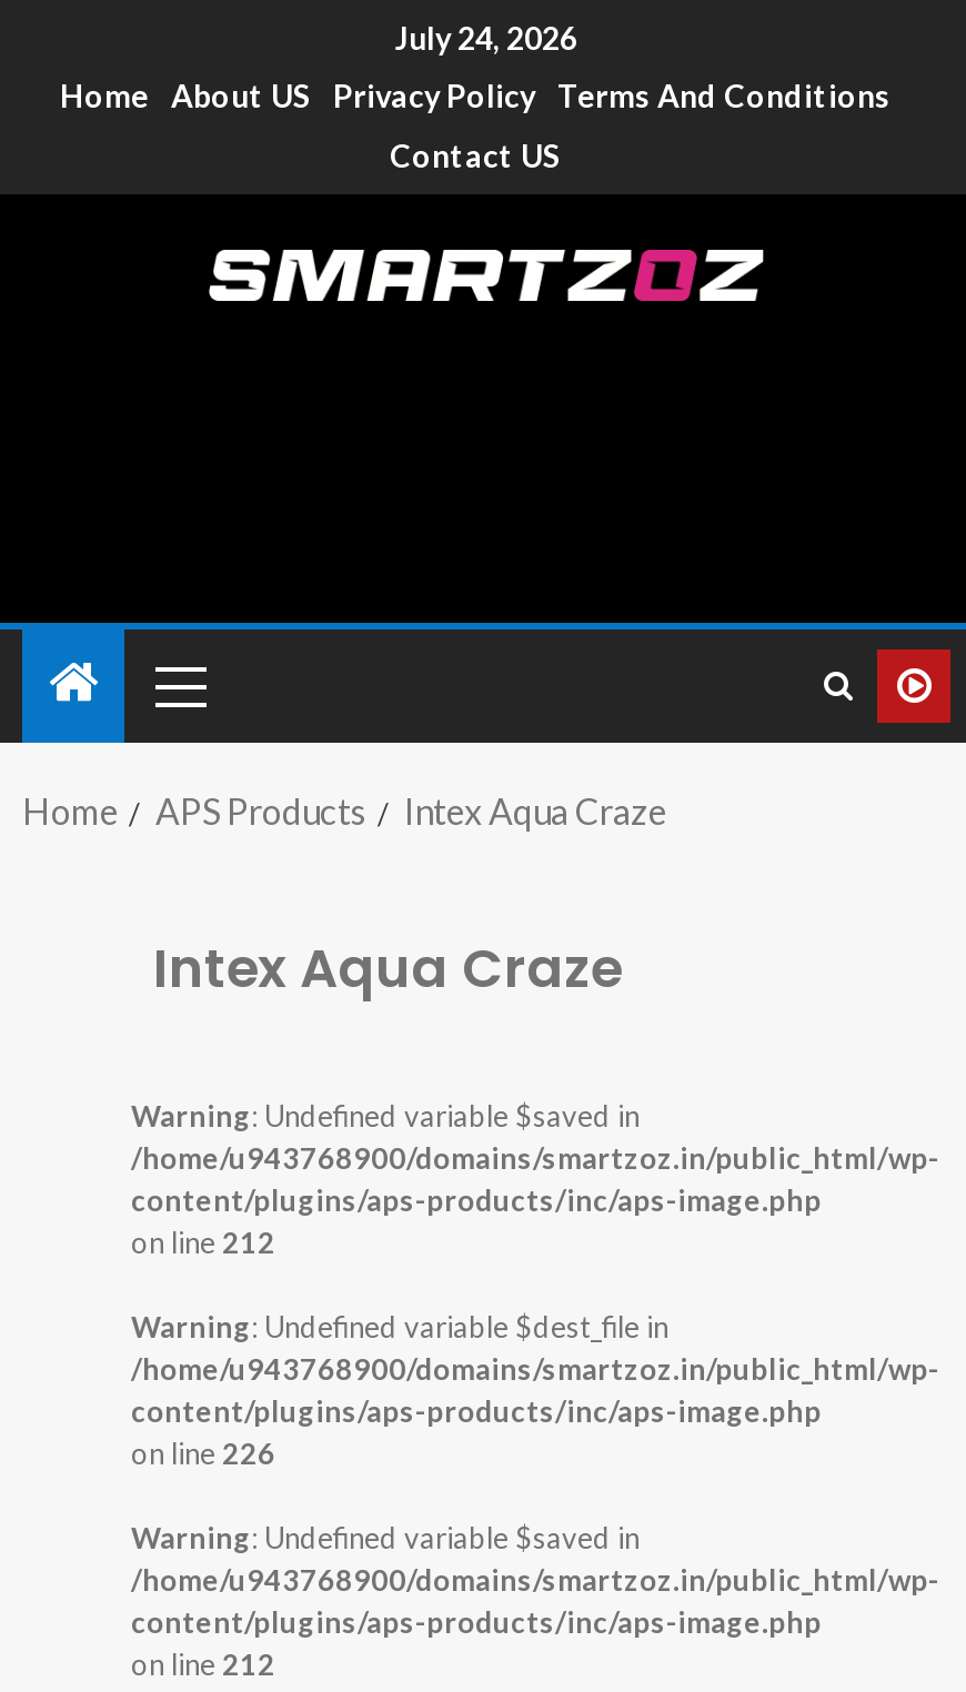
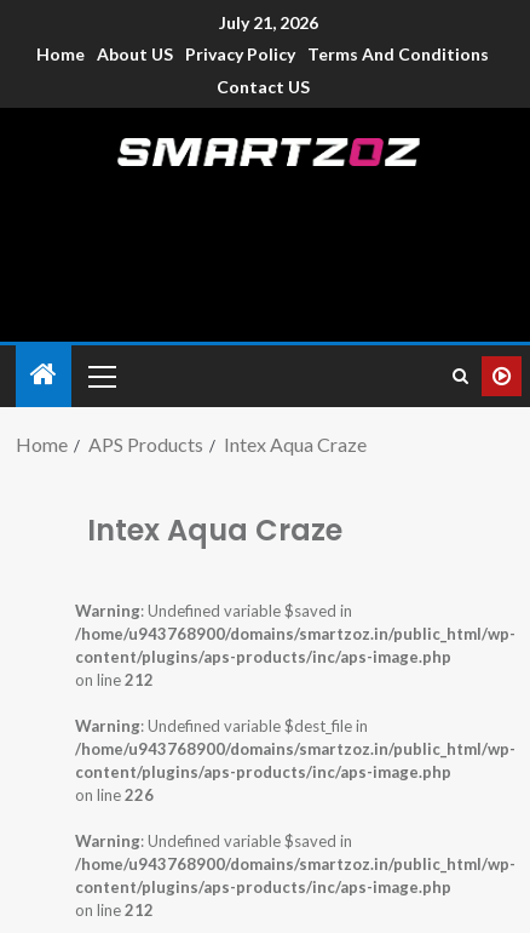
- July 24, 2026
+ July 21, 2026
